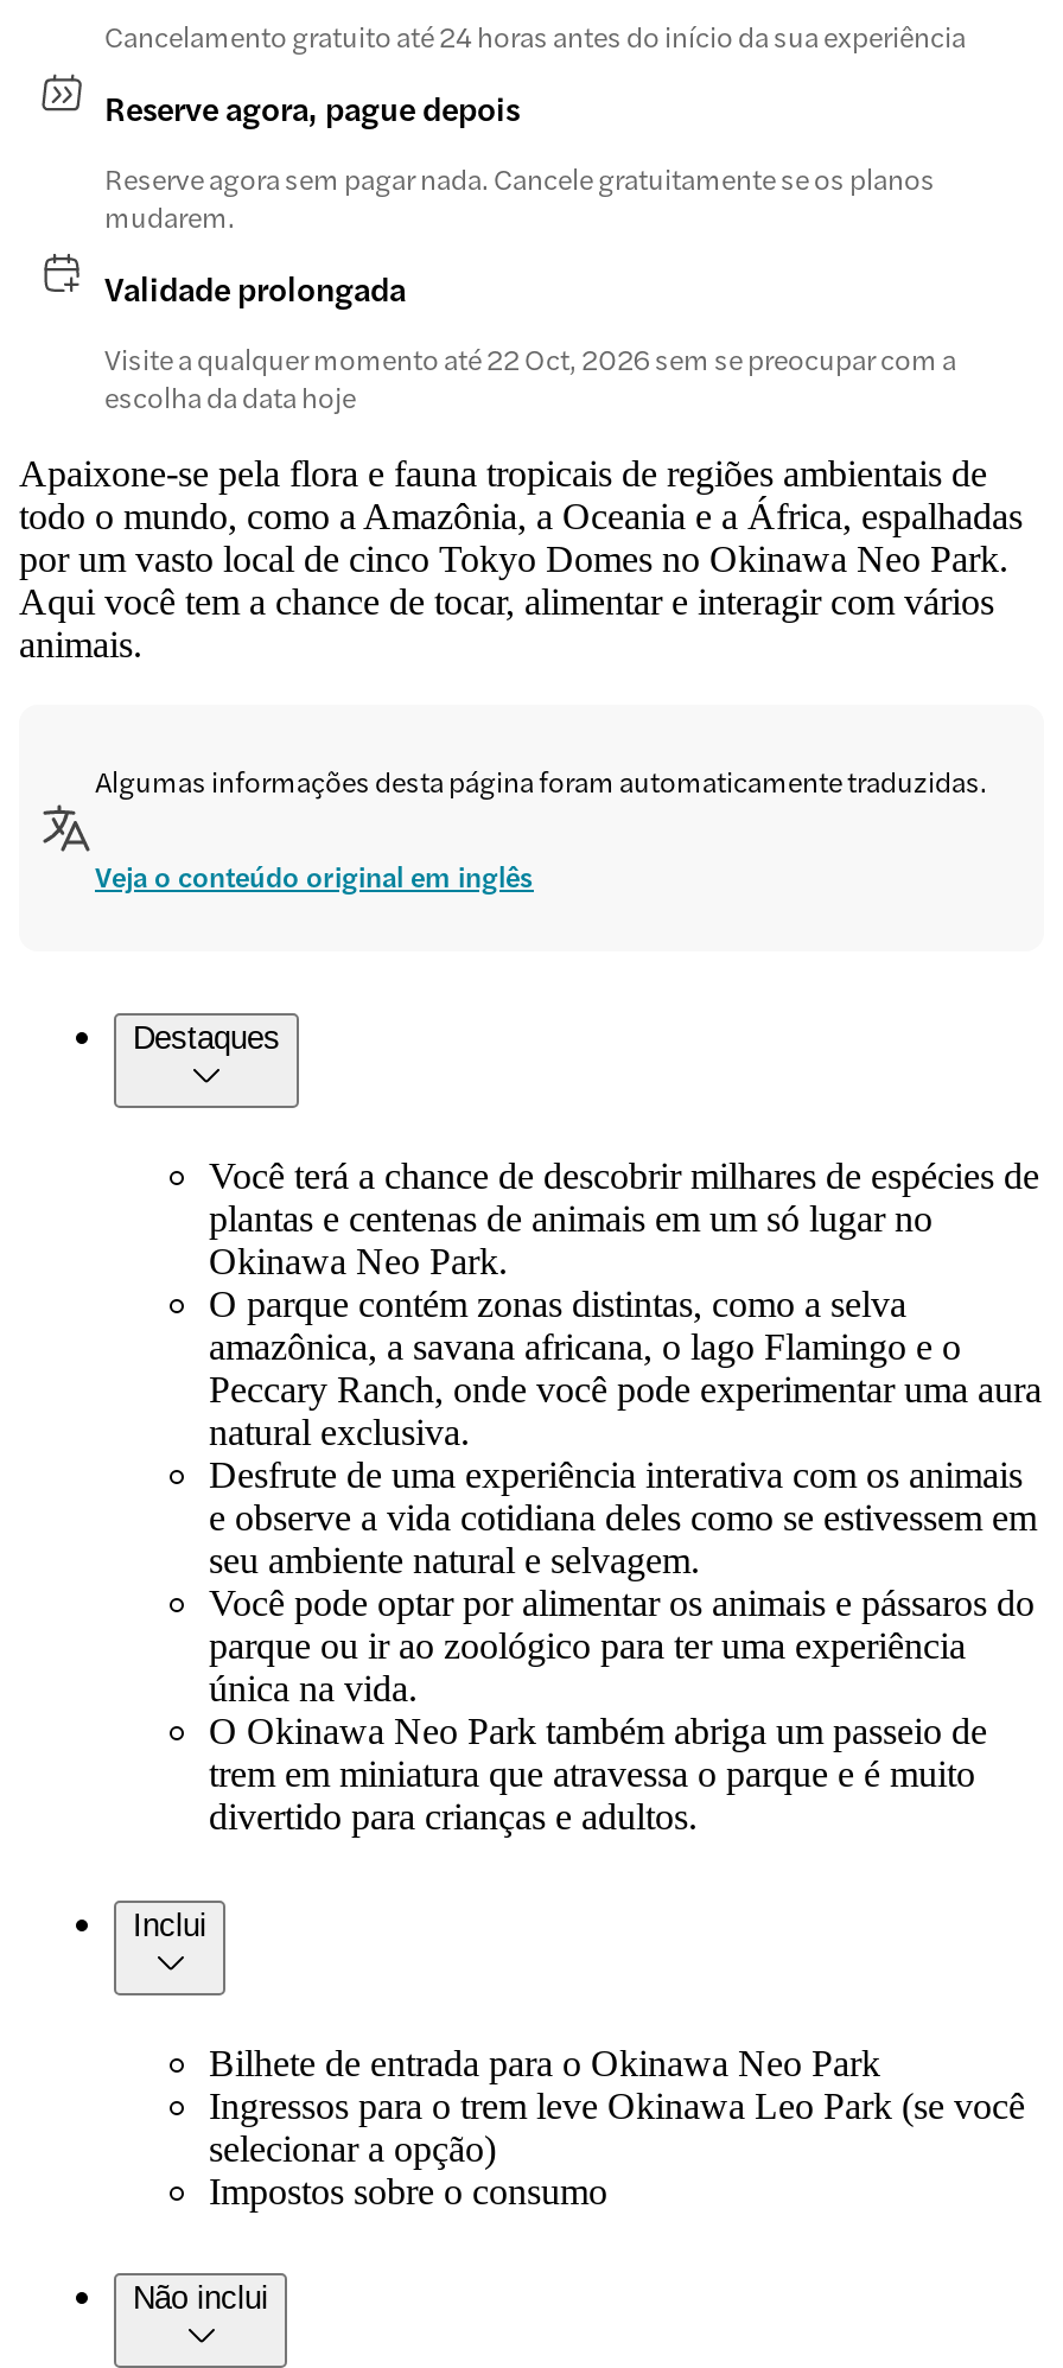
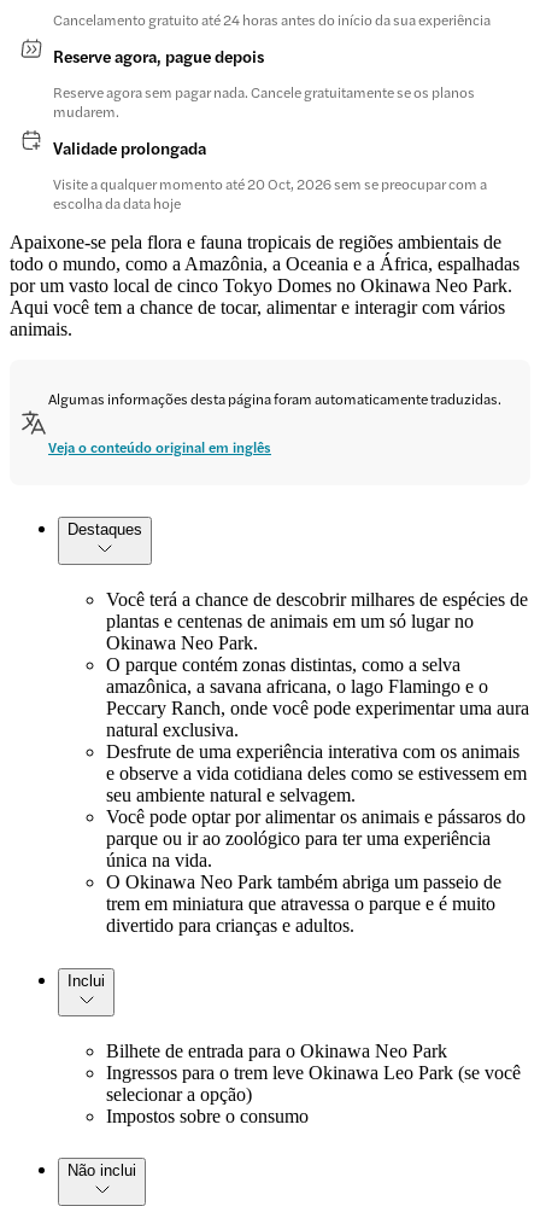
- Visite a qualquer momento até 22 Oct, 2026 sem se preocupar com a
+ Visite a qualquer momento até 20 Oct, 2026 sem se preocupar com a
